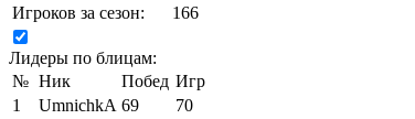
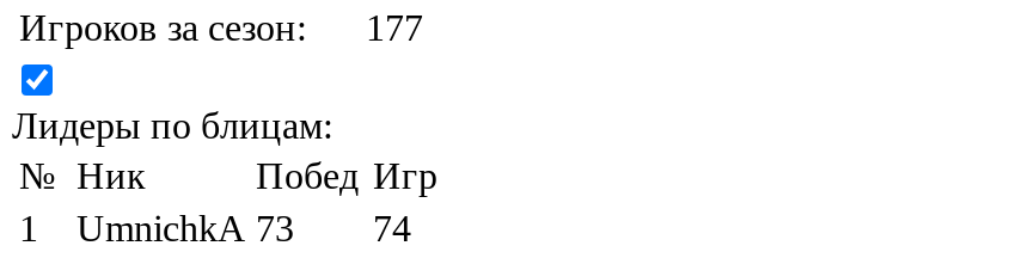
- Игроков за сезон: 166
+ Игроков за сезон: 177

- UmnichkA 69
+ UmnichkA 73

- 70
+ 74
